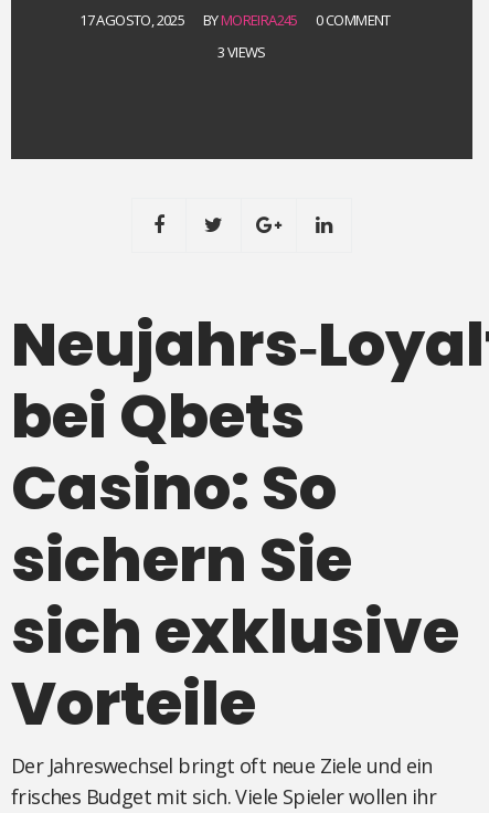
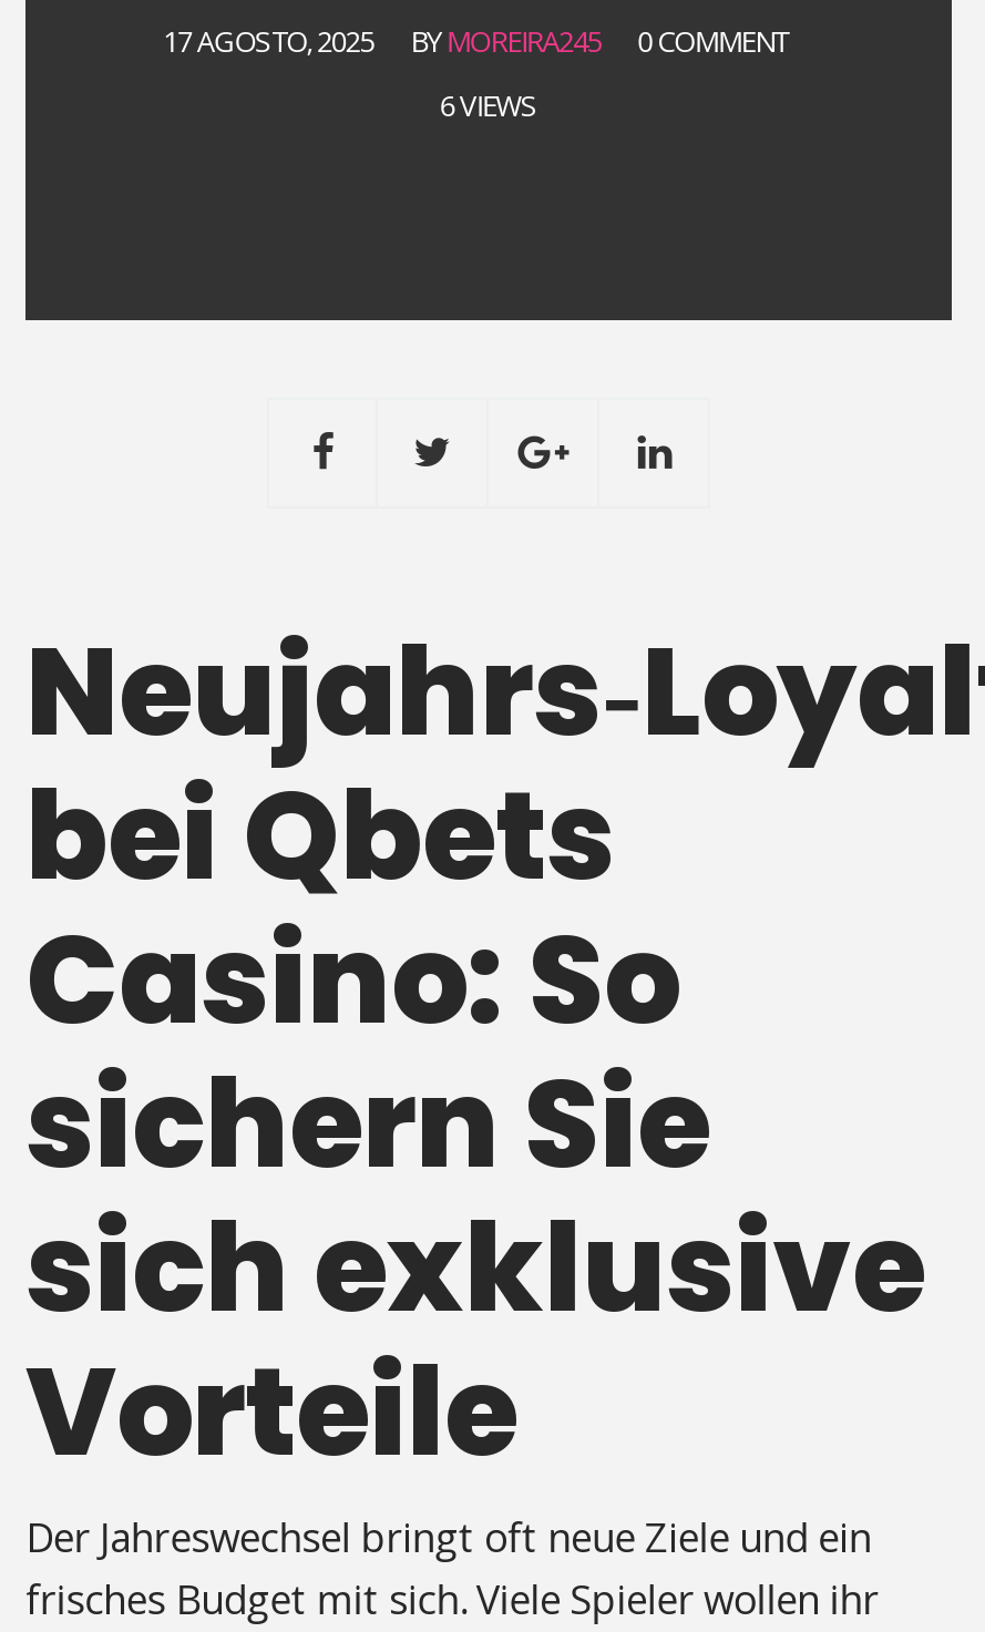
- 3 VIEWS
+ 6 VIEWS
